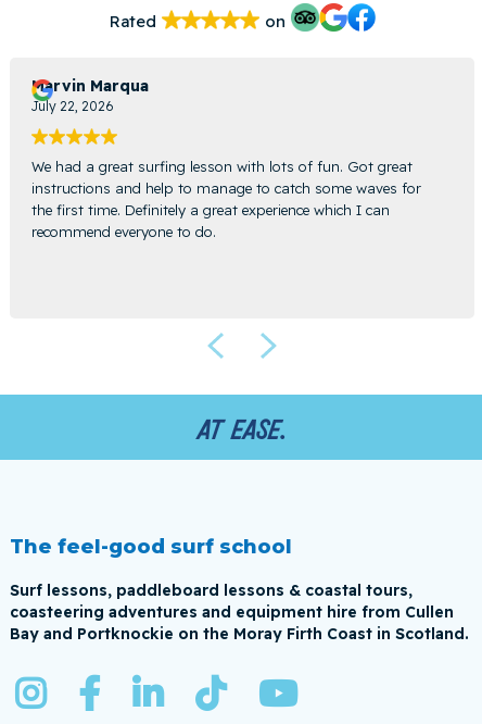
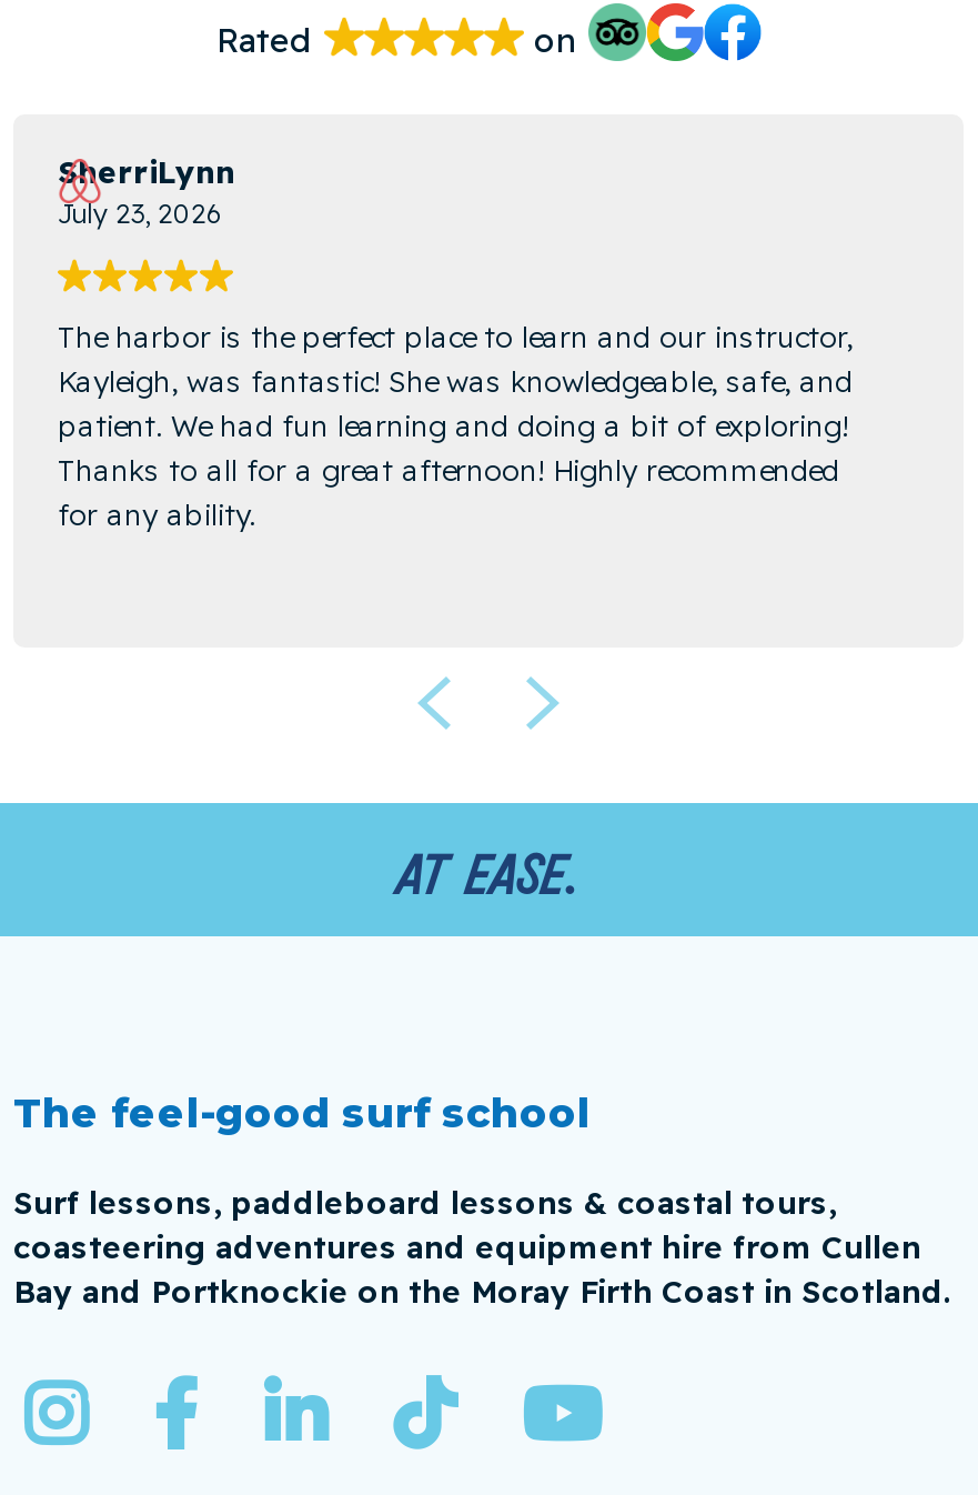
- Marvin Marqua
- July 22, 2026
+ SherriLynn
+ July 23, 2026

- We had a great surfing lesson with lots of fun. Got great
- instructions and help to manage to catch some waves for
- the first time. Definitely a great experience which I can
- recommend everyone to do.
+ The harbor is the perfect place to learn and our instructor,
+ Kayleigh, was fantastic! She was knowledgeable, safe, and
+ patient. We had fun learning and doing a bit of exploring!
+ Thanks to all for a great afternoon! Highly recommended
+ for any ability.
